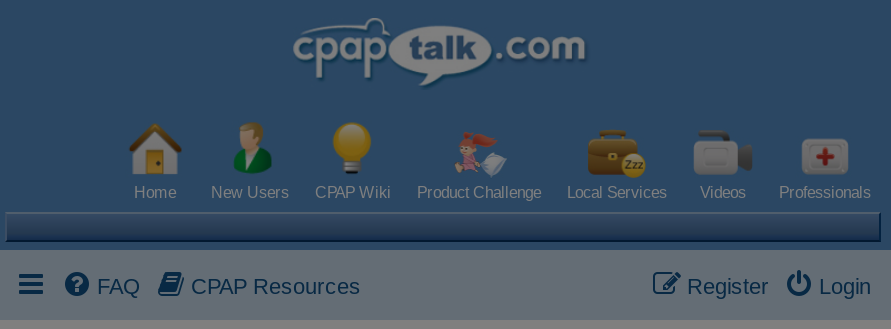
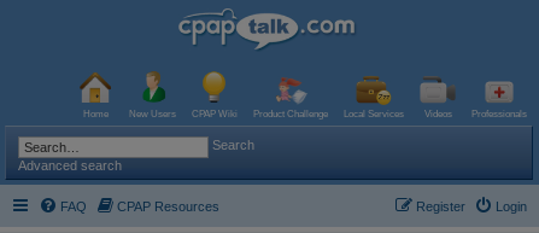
+ Search
+ Advanced search
